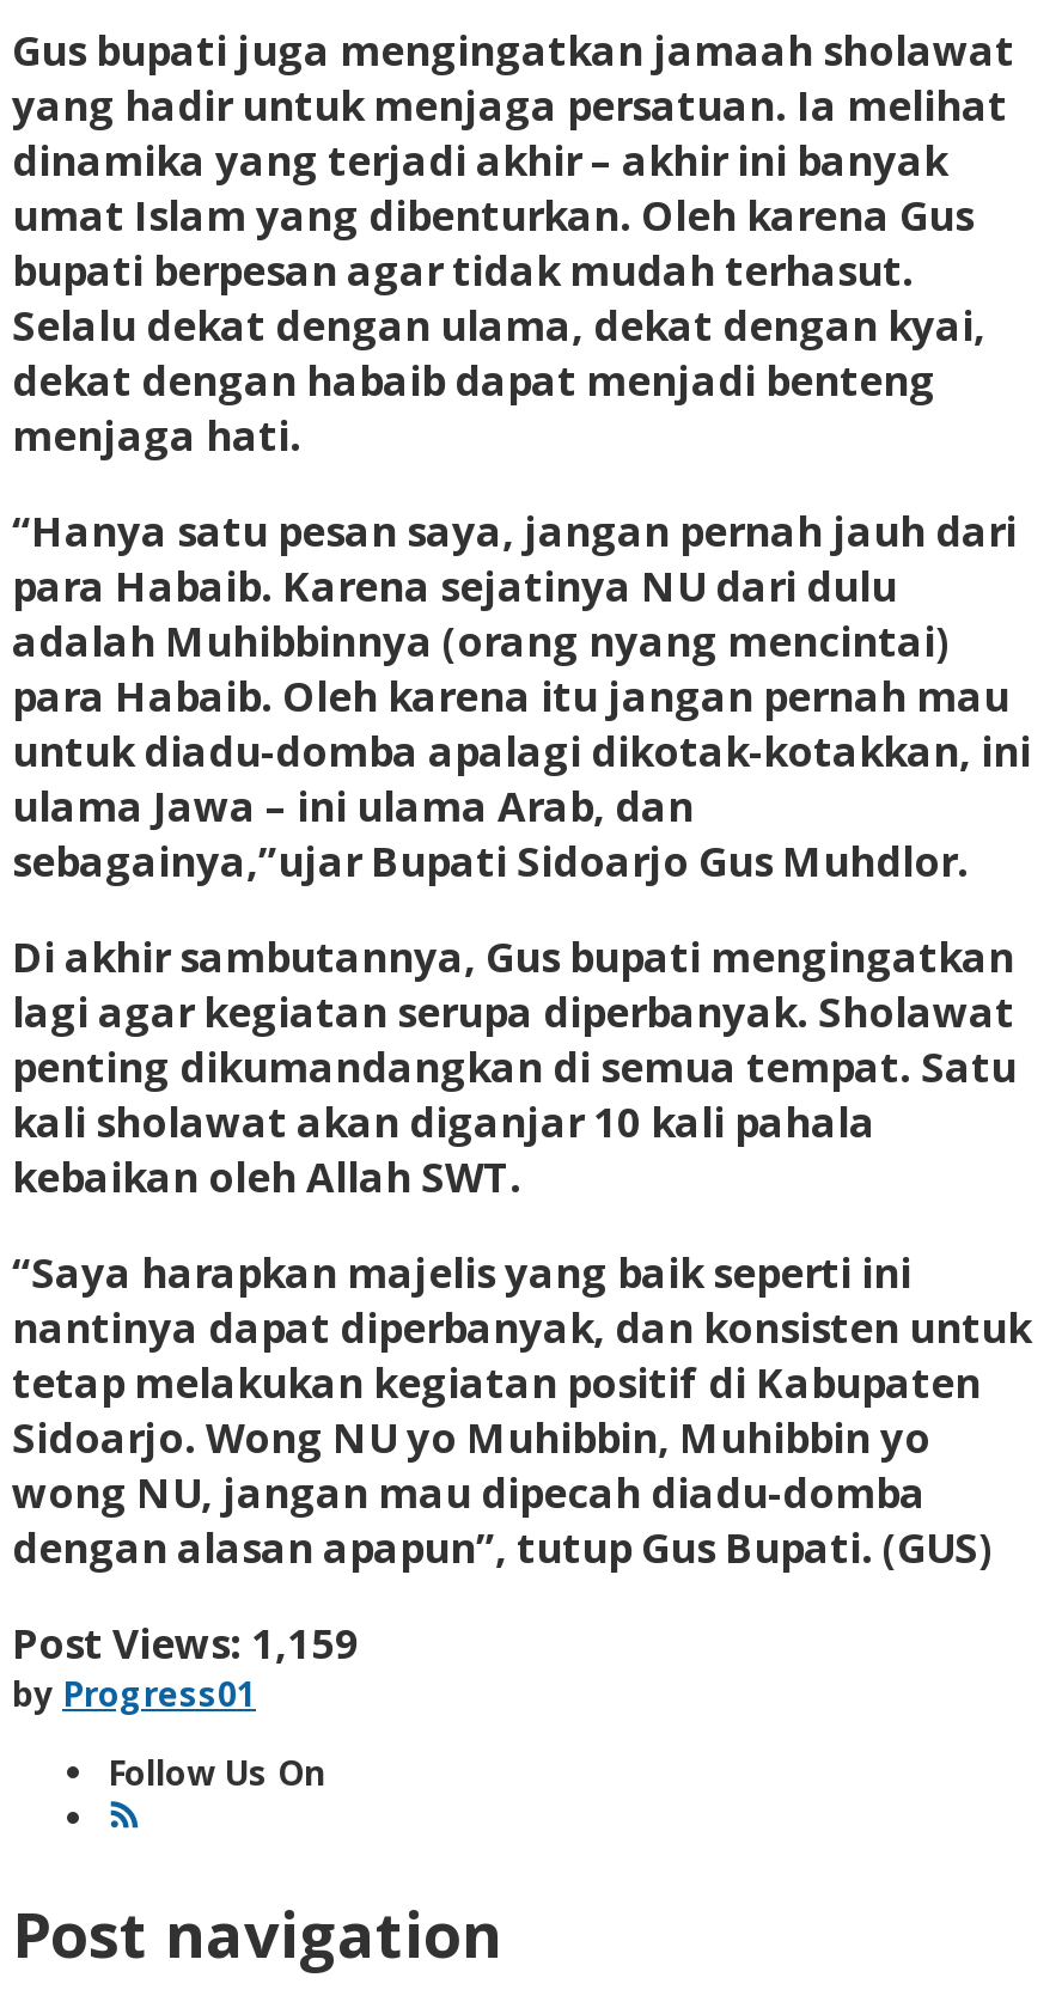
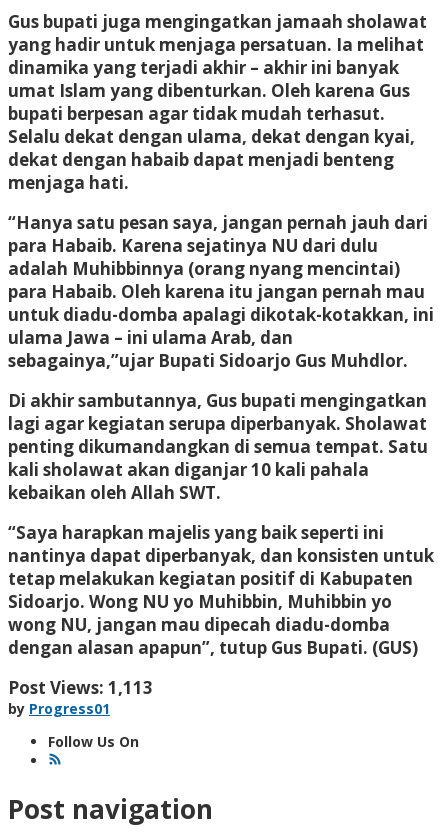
- Post Views: 1,159
+ Post Views: 1,113
